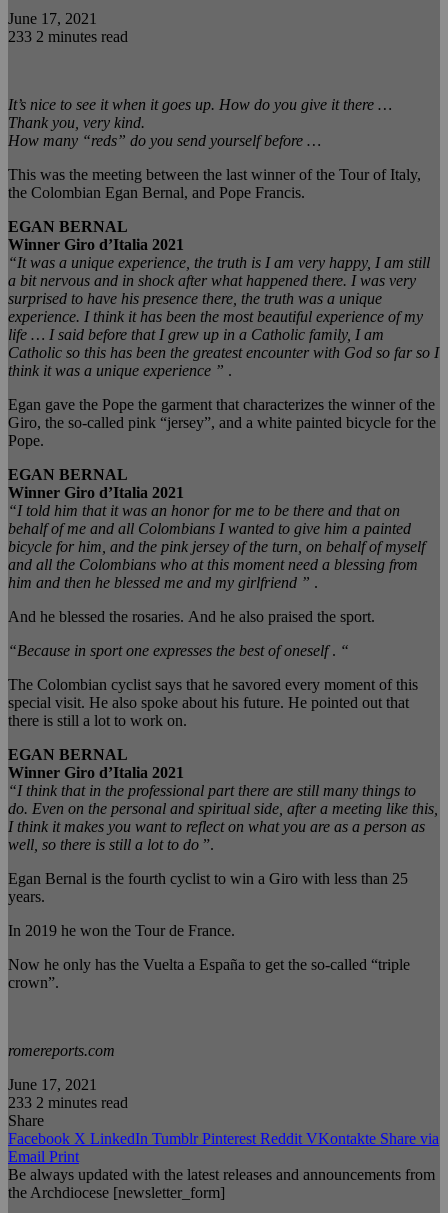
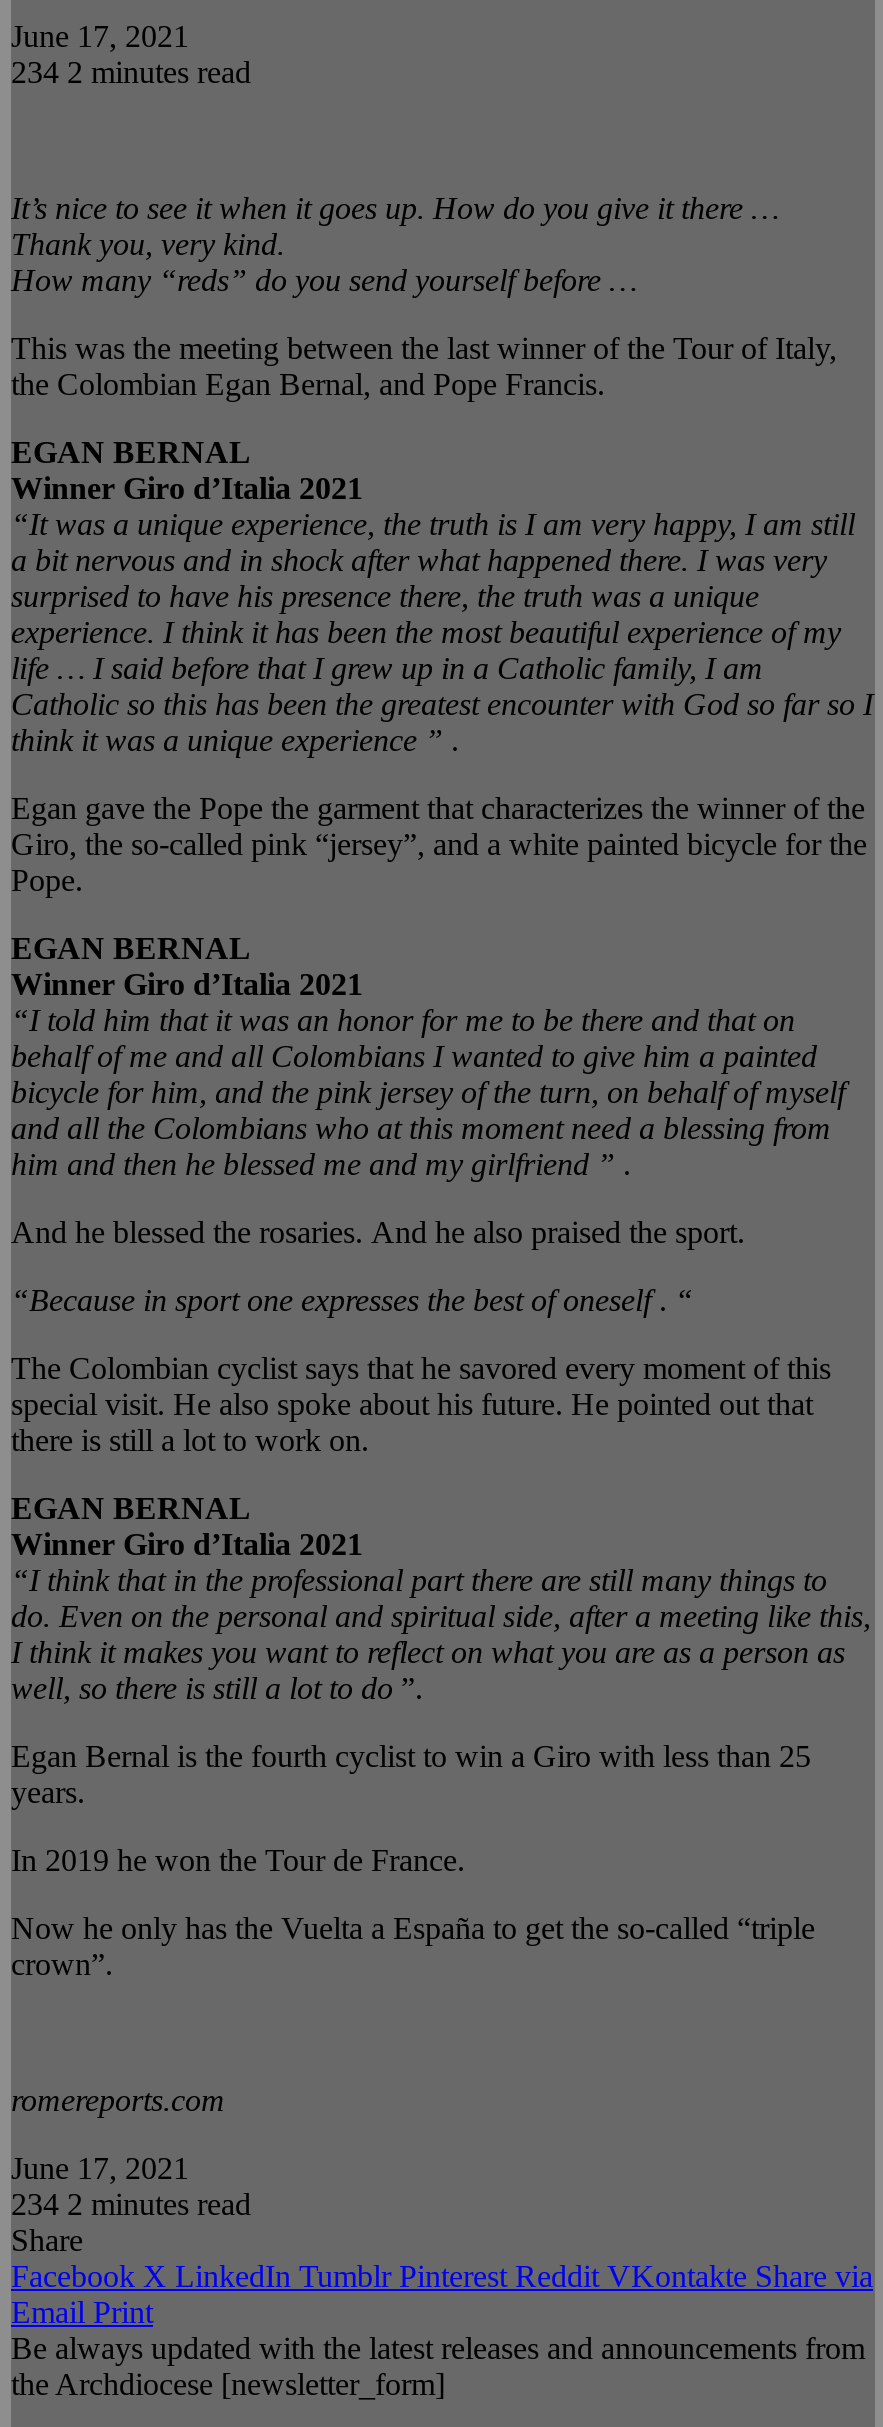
- 233 2 minutes read
+ 234 2 minutes read

- 233 2 minutes read
+ 234 2 minutes read
